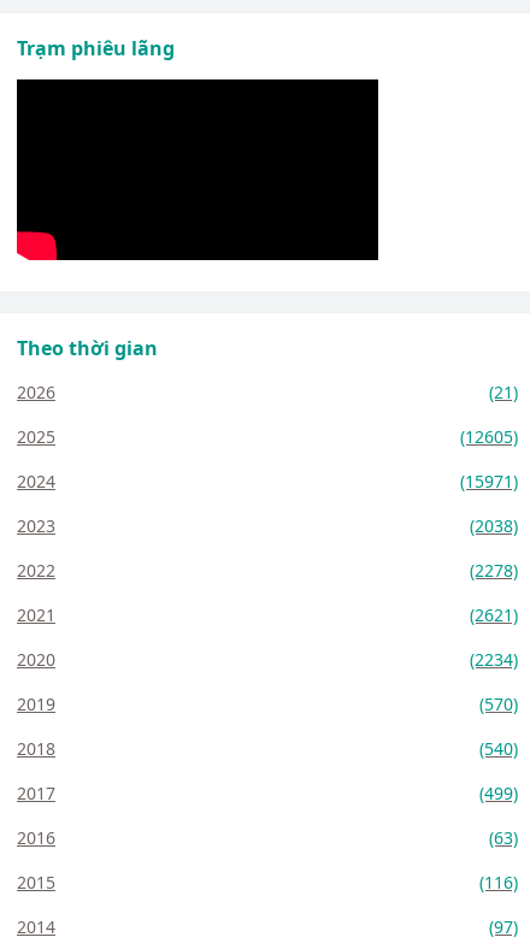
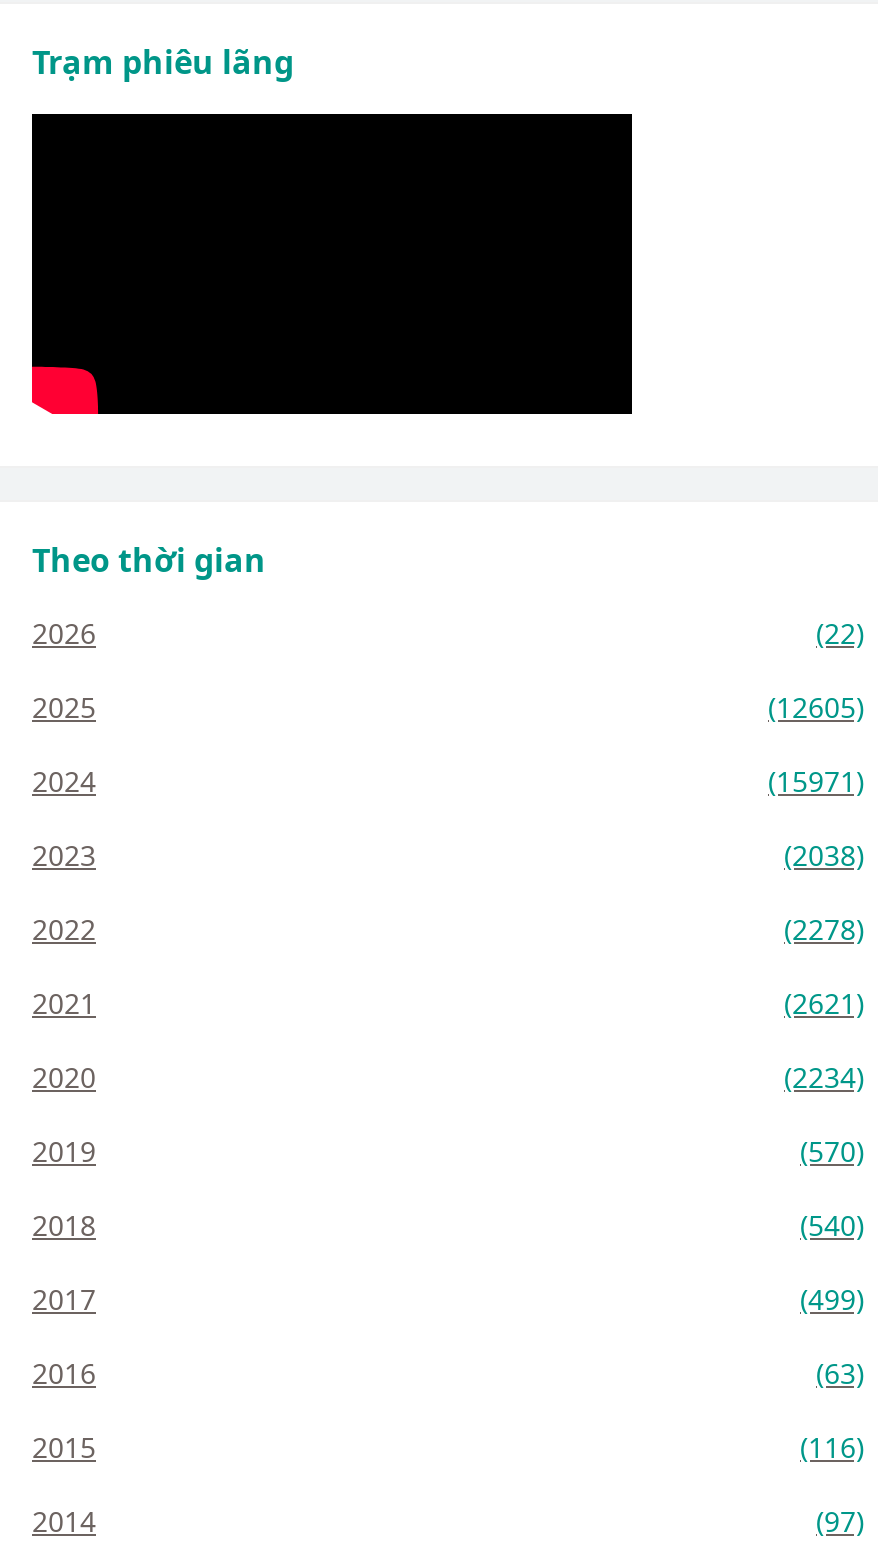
- (21)
+ (22)
